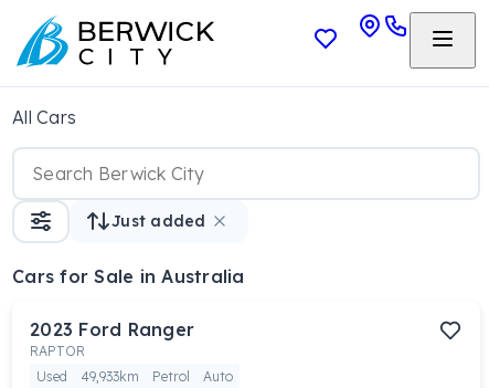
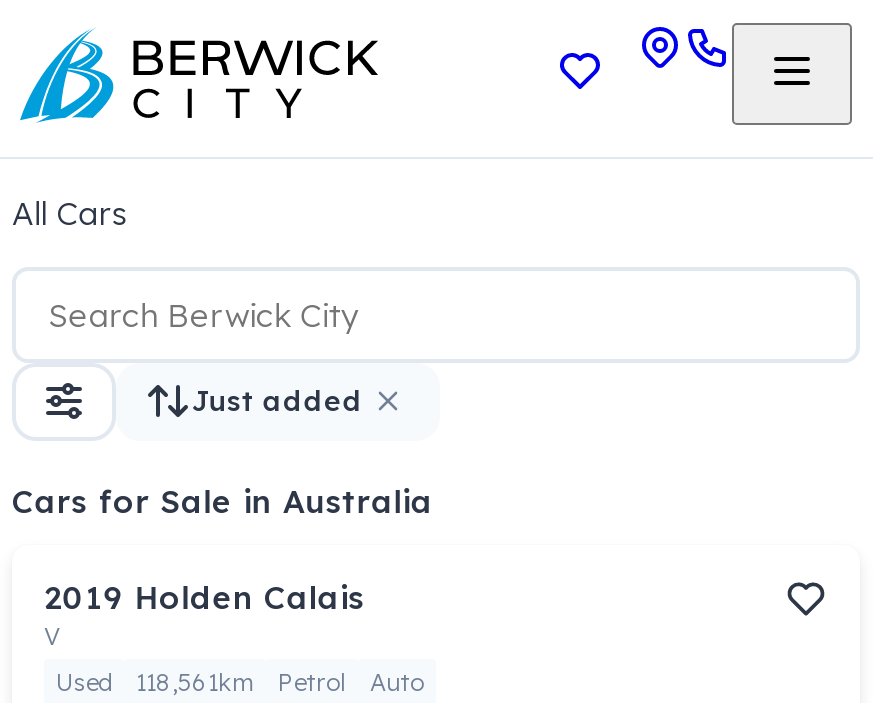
- 2023 Ford Ranger
- RAPTOR
+ 2019 Holden Calais
+ V

- Used 49,933km Petrol Auto
+ Used 118,561km Petrol Auto
